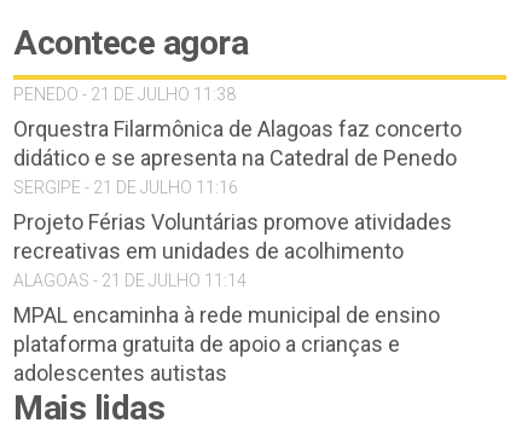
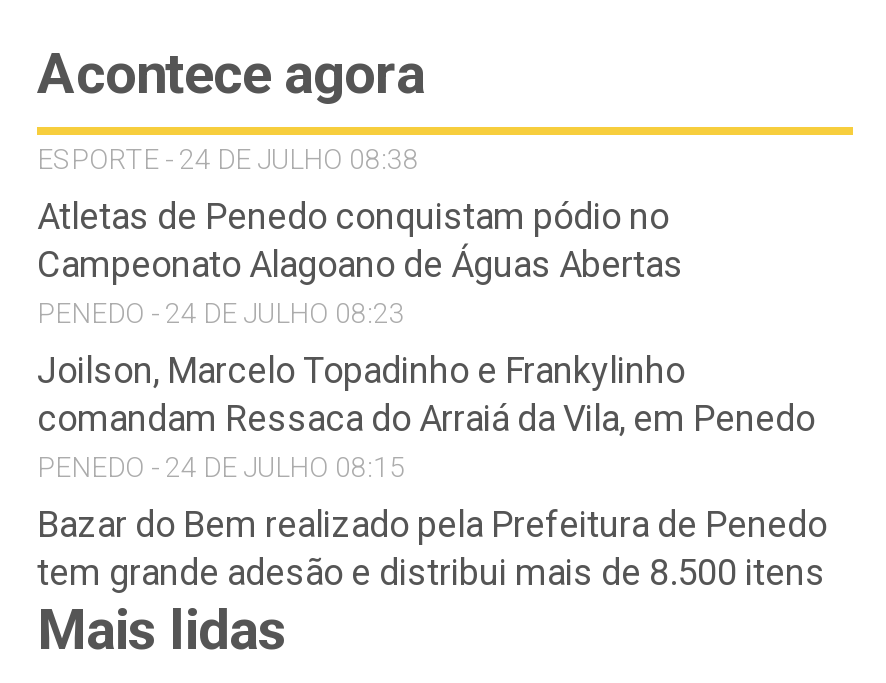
- PENEDO - 21 DE JULHO 11:38
+ ESPORTE - 24 DE JULHO 08:38

- Orquestra Filarmônica de Alagoas faz concerto
- didático e se apresenta na Catedral de Penedo
- SERGIPE - 21 DE JULHO 11:16
+ Atletas de Penedo conquistam pódio no
+ Campeonato Alagoano de Águas Abertas
+ PENEDO - 24 DE JULHO 08:23

- Projeto Férias Voluntárias promove atividades
- recreativas em unidades de acolhimento
- ALAGOAS - 21 DE JULHO 11:14
+ Joilson, Marcelo Topadinho e Frankylinho
+ comandam Ressaca do Arraiá da Vila, em Penedo
+ PENEDO - 24 DE JULHO 08:15

- MPAL encaminha à rede municipal de ensino
- plataforma gratuita de apoio a crianças e
- adolescentes autistas
+ Bazar do Bem realizado pela Prefeitura de Penedo
+ tem grande adesão e distribui mais de 8.500 itens
